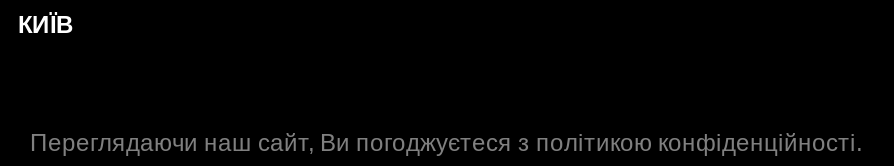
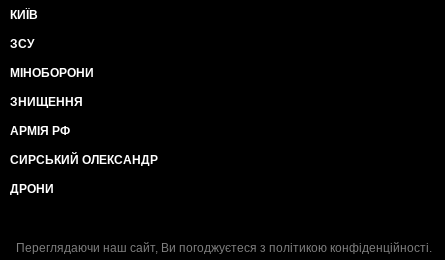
+ ЗСУ
+ МІНОБОРОНИ
+ ЗНИЩЕННЯ
+ АРМІЯ РФ
+ СИРСЬКИЙ ОЛЕКСАНДР
+ ДРОНИ
